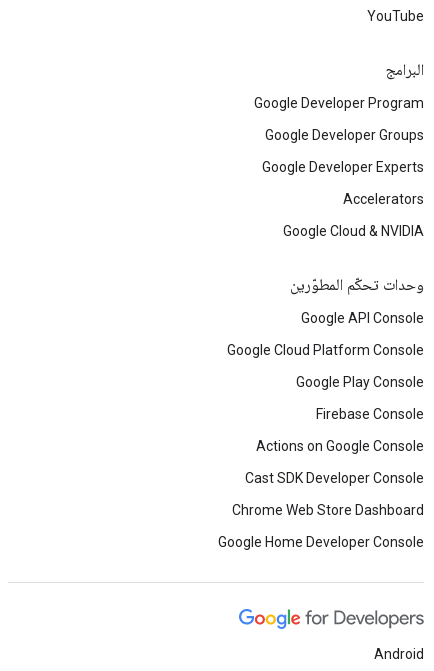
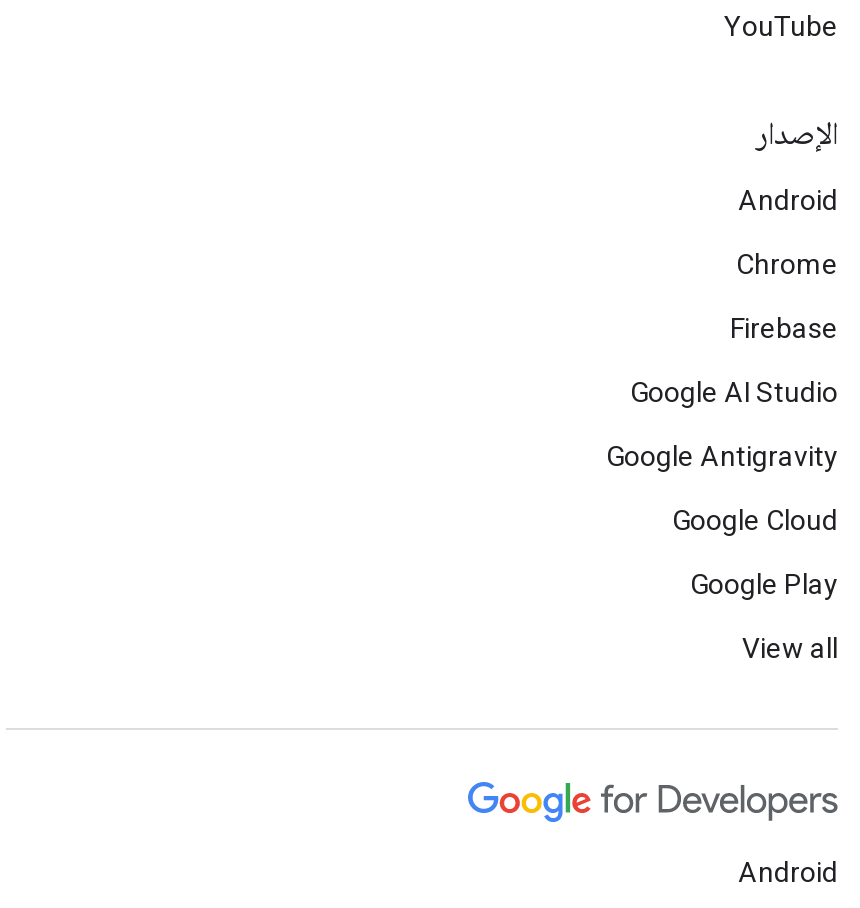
- البرامج
- Google Developer Program
- Google Developer Groups
- Google Developer Experts
- Accelerators
- Google Cloud & NVIDIA
- وحدات تحكّم المطوّرين
- Google API Console
- Google Cloud Platform Console
- Google Play Console
- Firebase Console
- Actions on Google Console
- Cast SDK Developer Console
- Chrome Web Store Dashboard
- Google Home Developer Console
+ الإصدار
+ Android
+ Chrome
+ Firebase
+ Google AI Studio
+ Google Antigravity
+ Google Cloud
+ Google Play
+ View all
